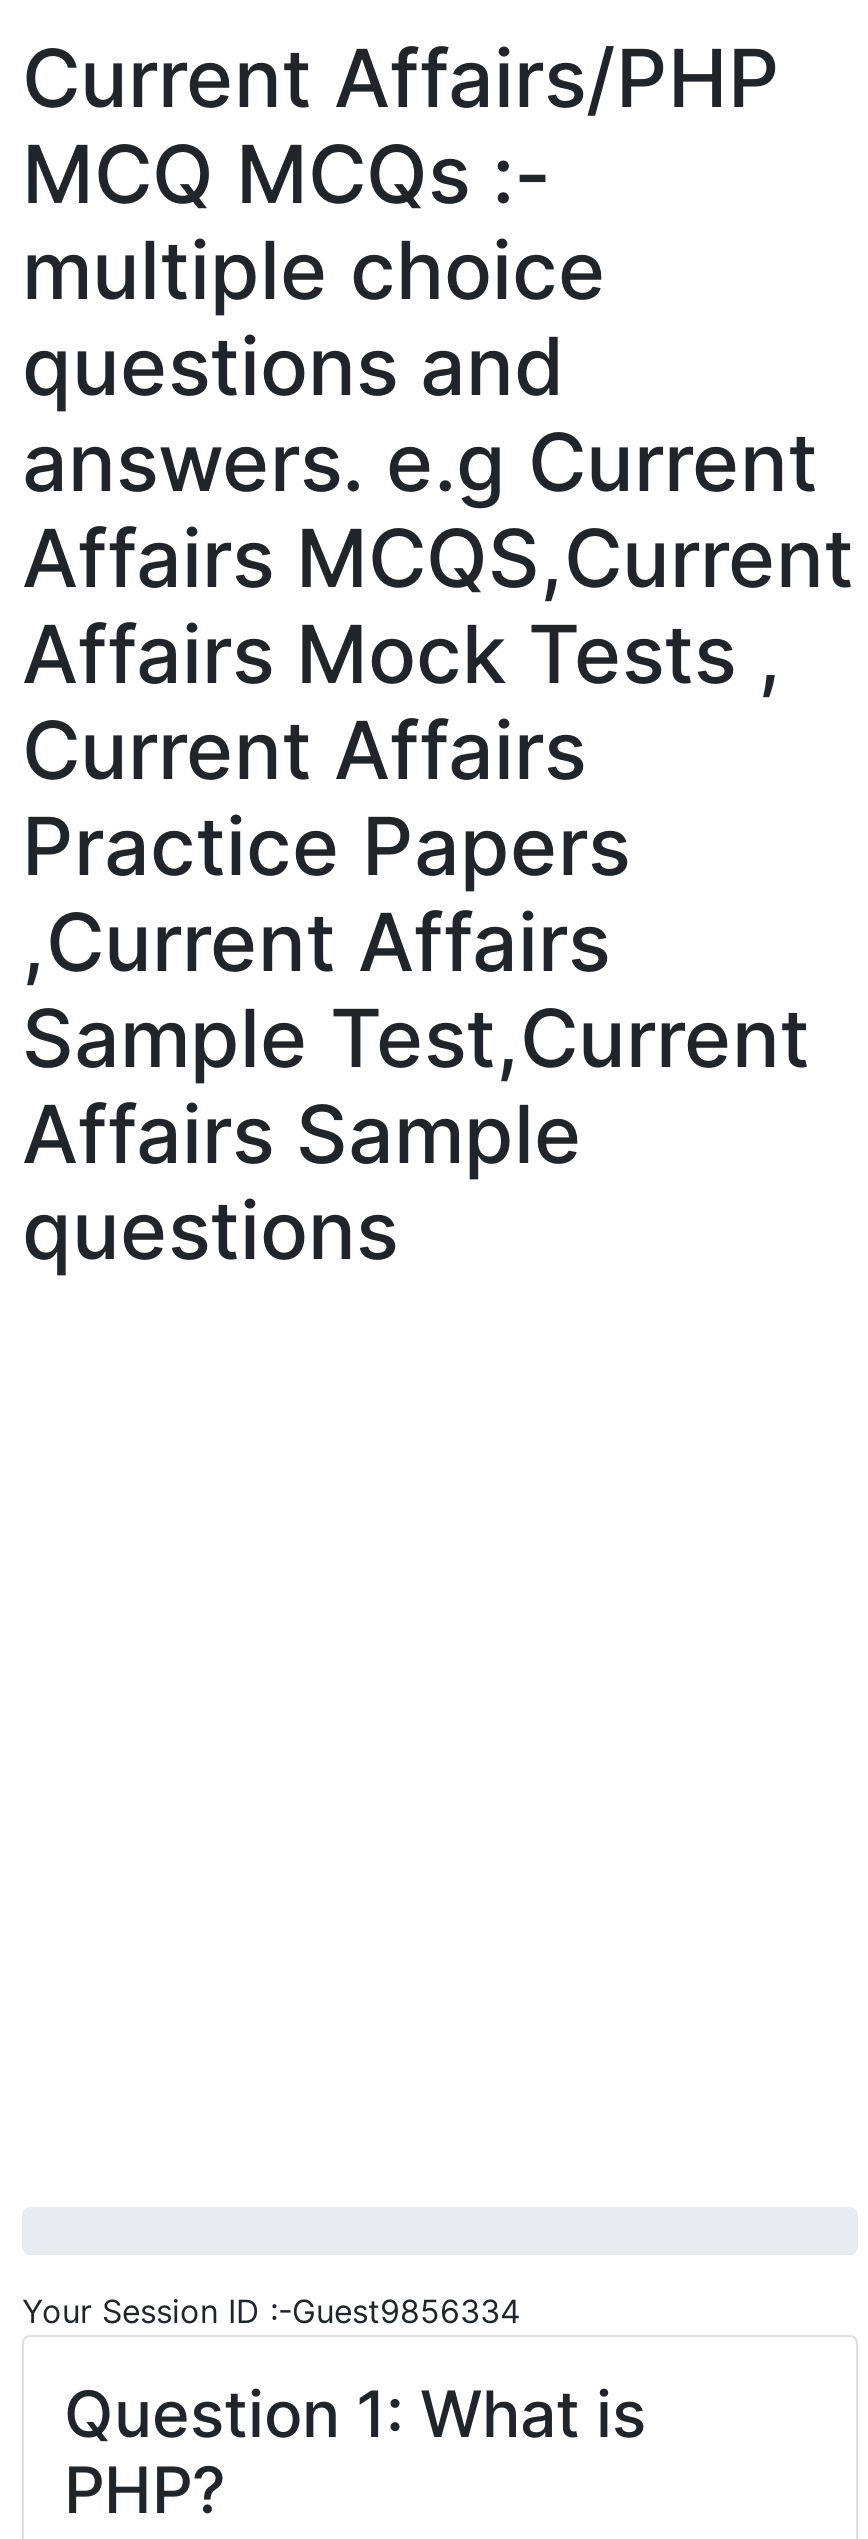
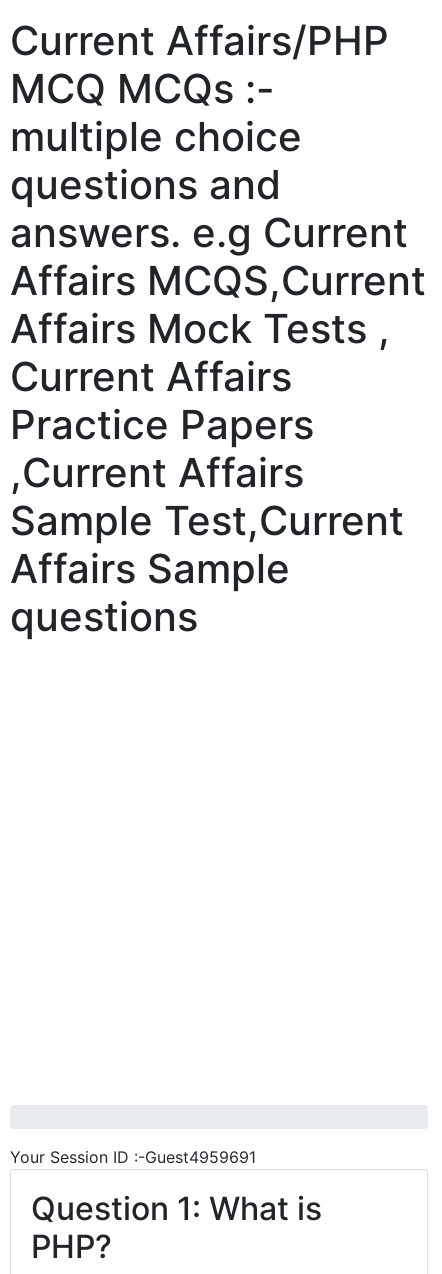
- Your Session ID :-Guest9856334
+ Your Session ID :-Guest4959691
